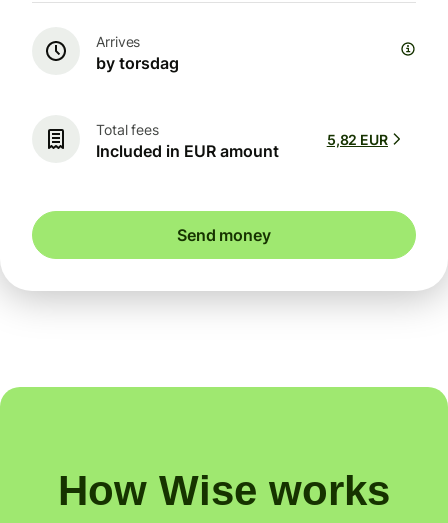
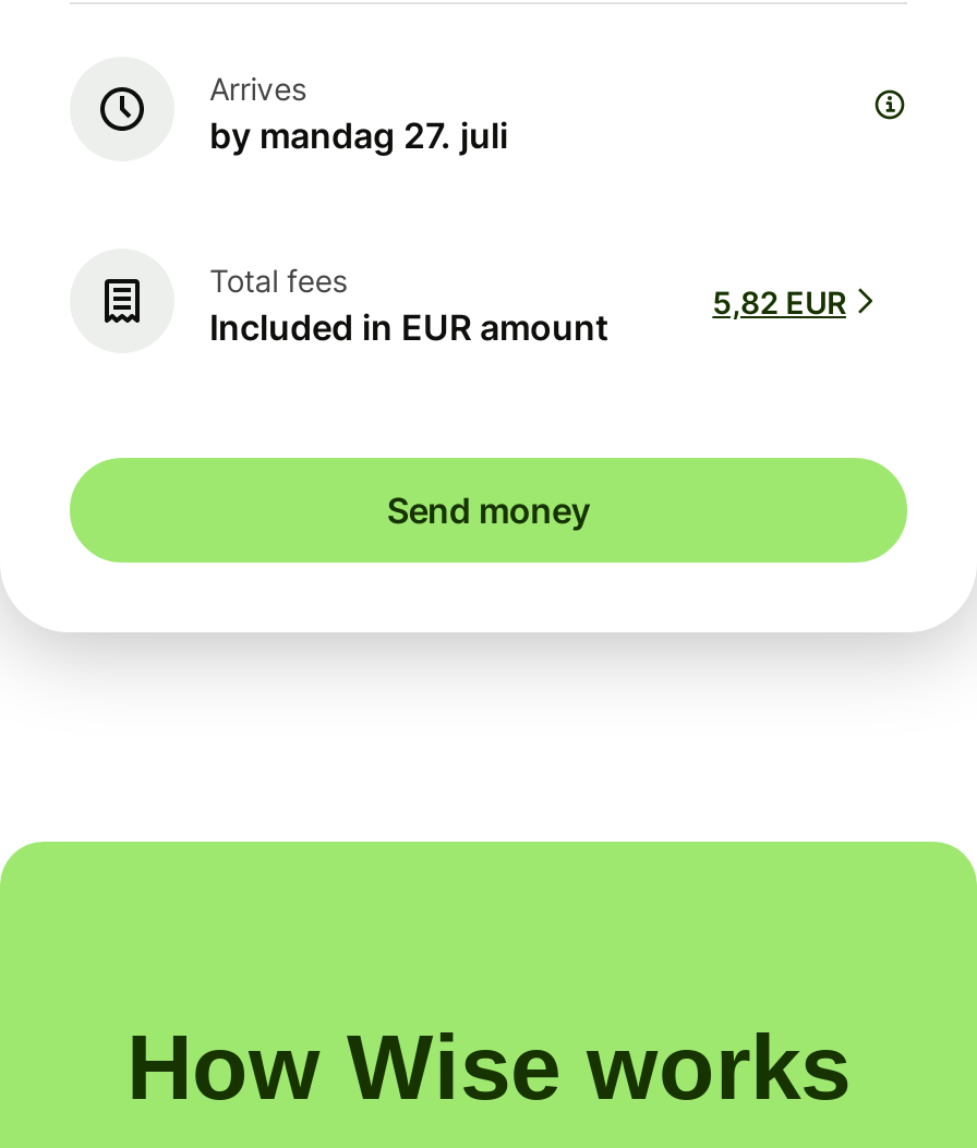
- by torsdag
+ by mandag 27. juli
